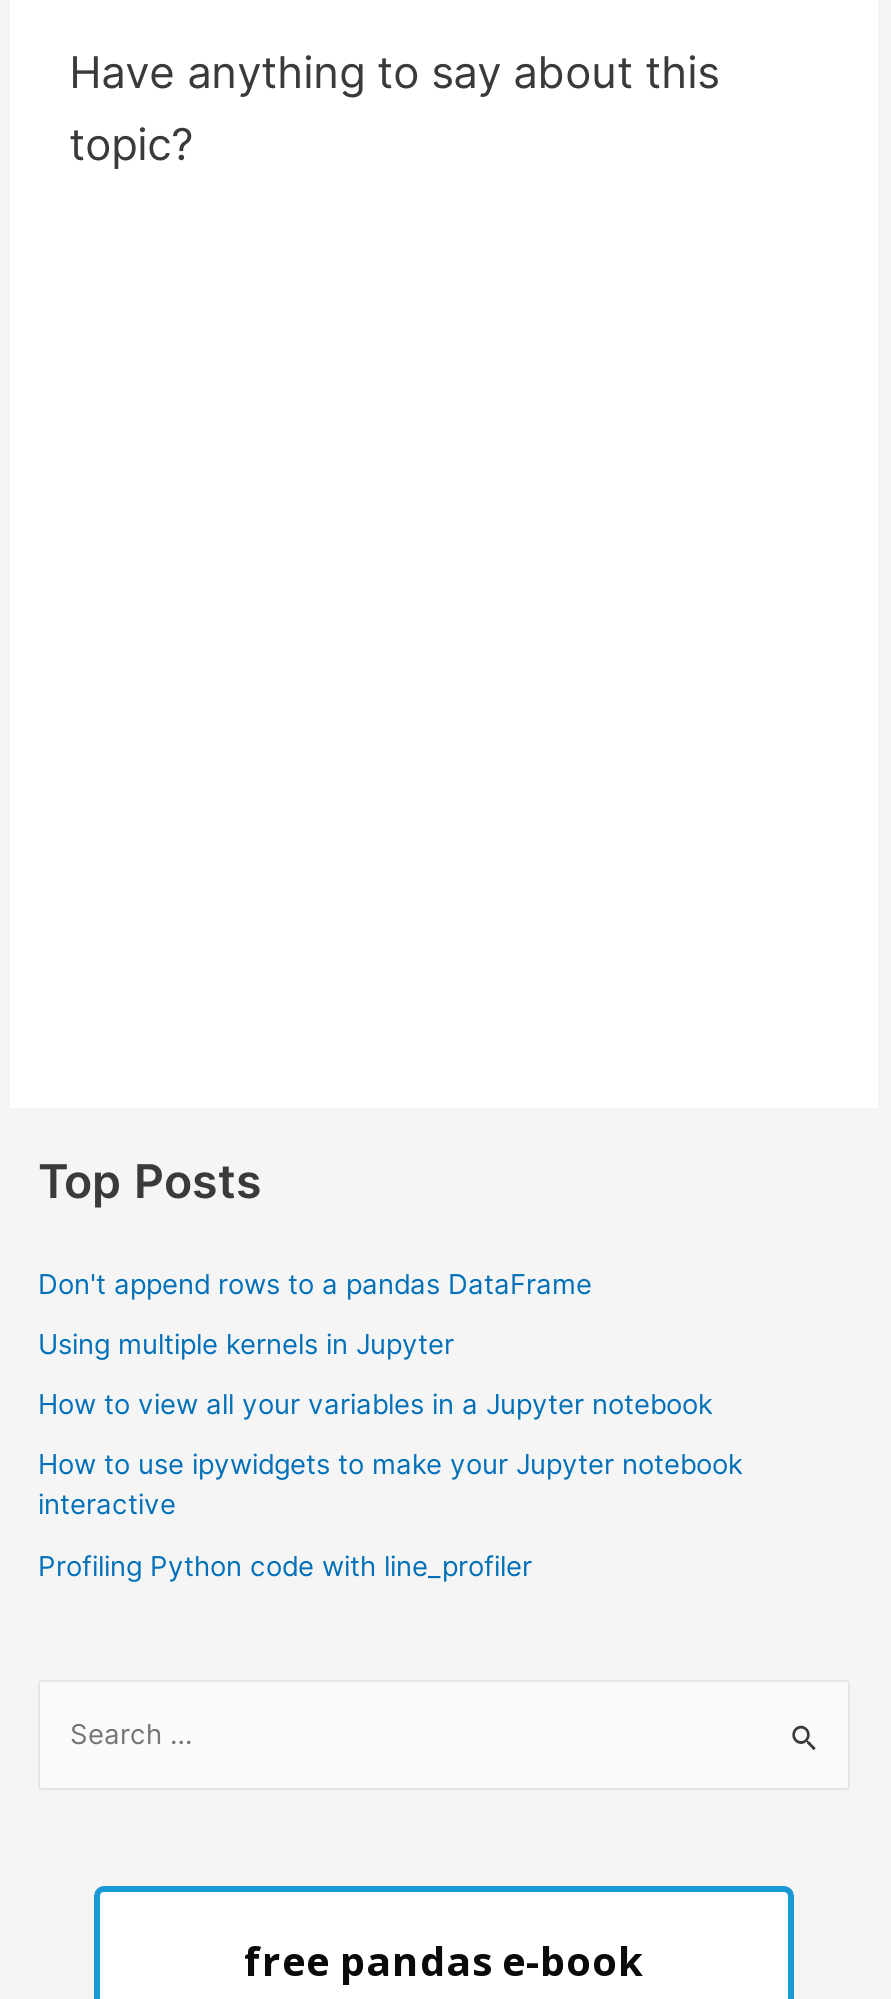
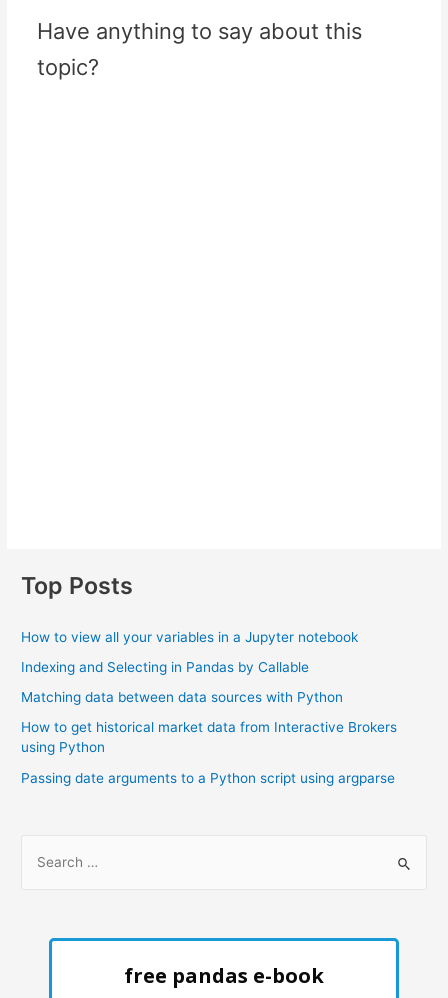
- Don't append rows to a pandas DataFrame
- Using multiple kernels in Jupyter

moved up: How to view all your variables in a Jupyter notebook

- How to use ipywidgets to make your Jupyter notebook
- interactive
- Profiling Python code with line_profiler
+ Indexing and Selecting in Pandas by Callable
+ Matching data between data sources with Python
+ How to get historical market data from Interactive Brokers
+ using Python
+ Passing date arguments to a Python script using argparse
